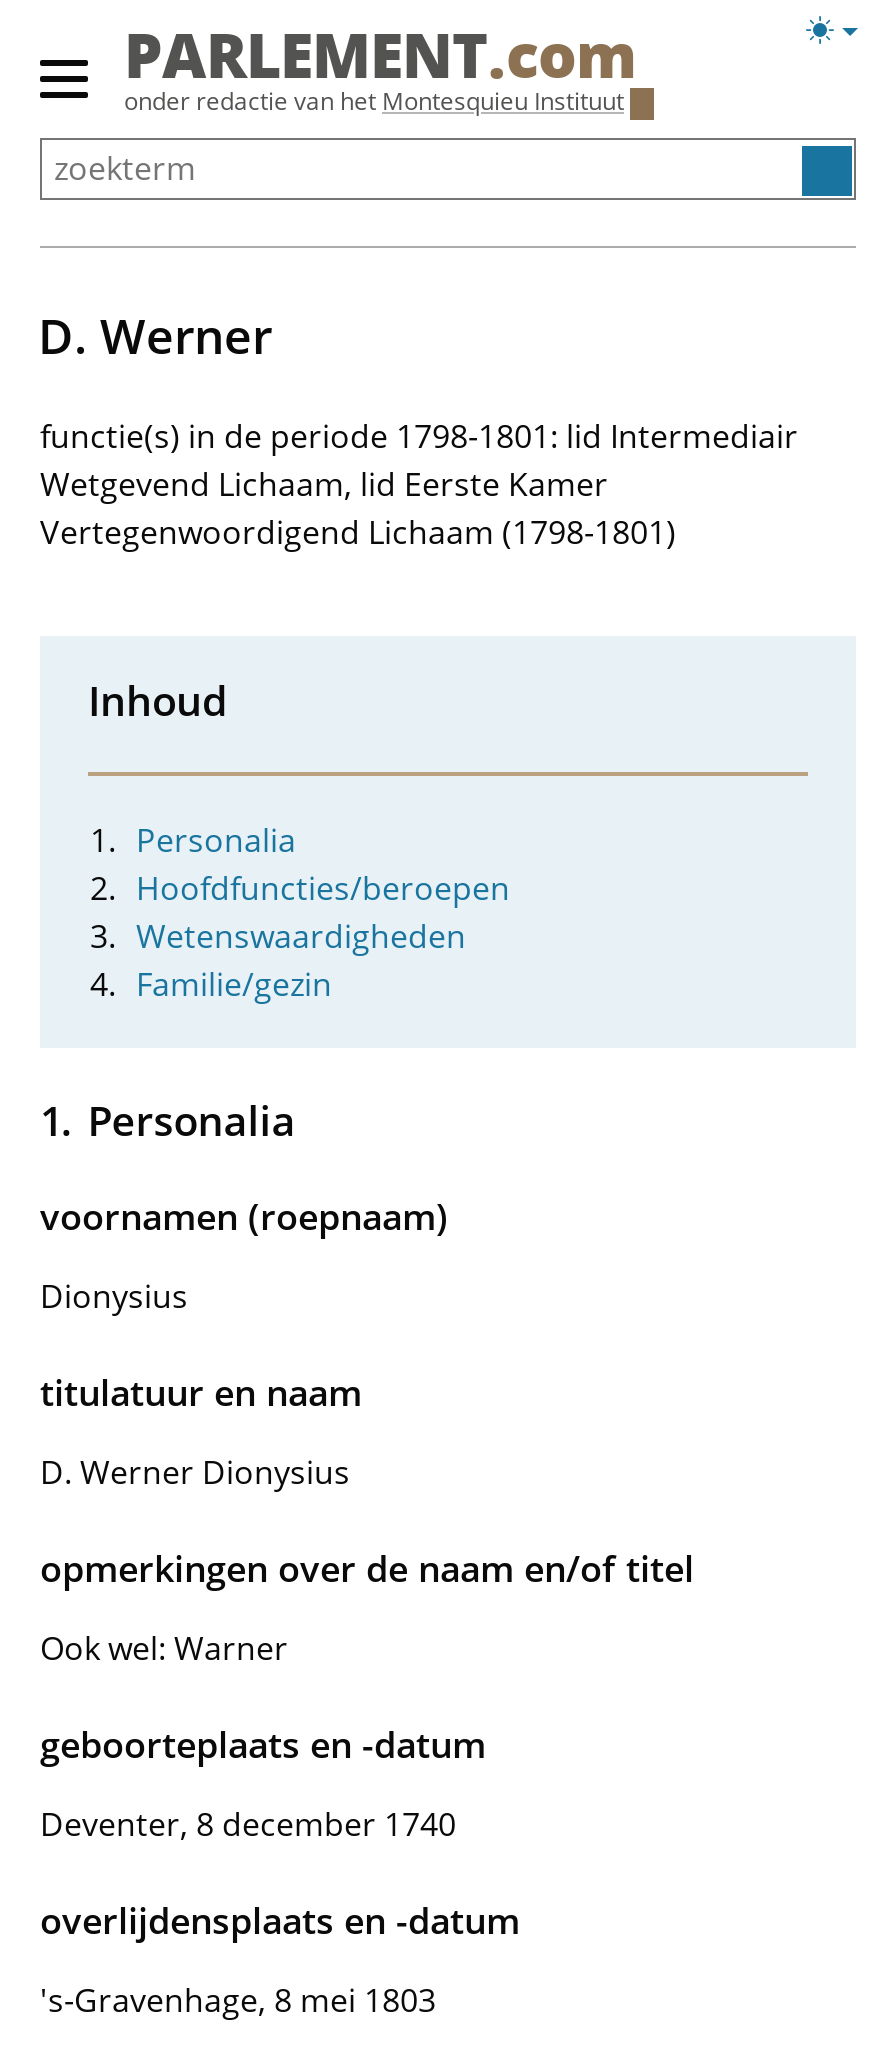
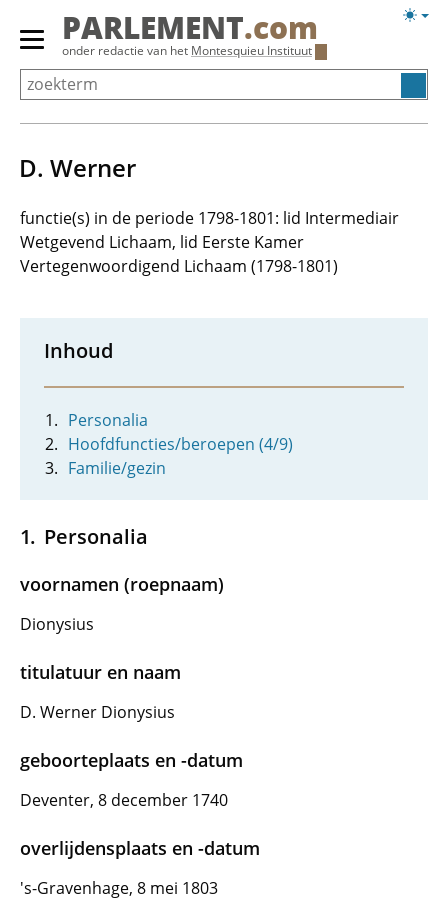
- Hoofdfuncties/beroepen
- Wetenswaardigheden
+ Hoofdfuncties/beroepen (4/9)

- opmerkingen over de naam en/of titel
- Ook wel: Warner
